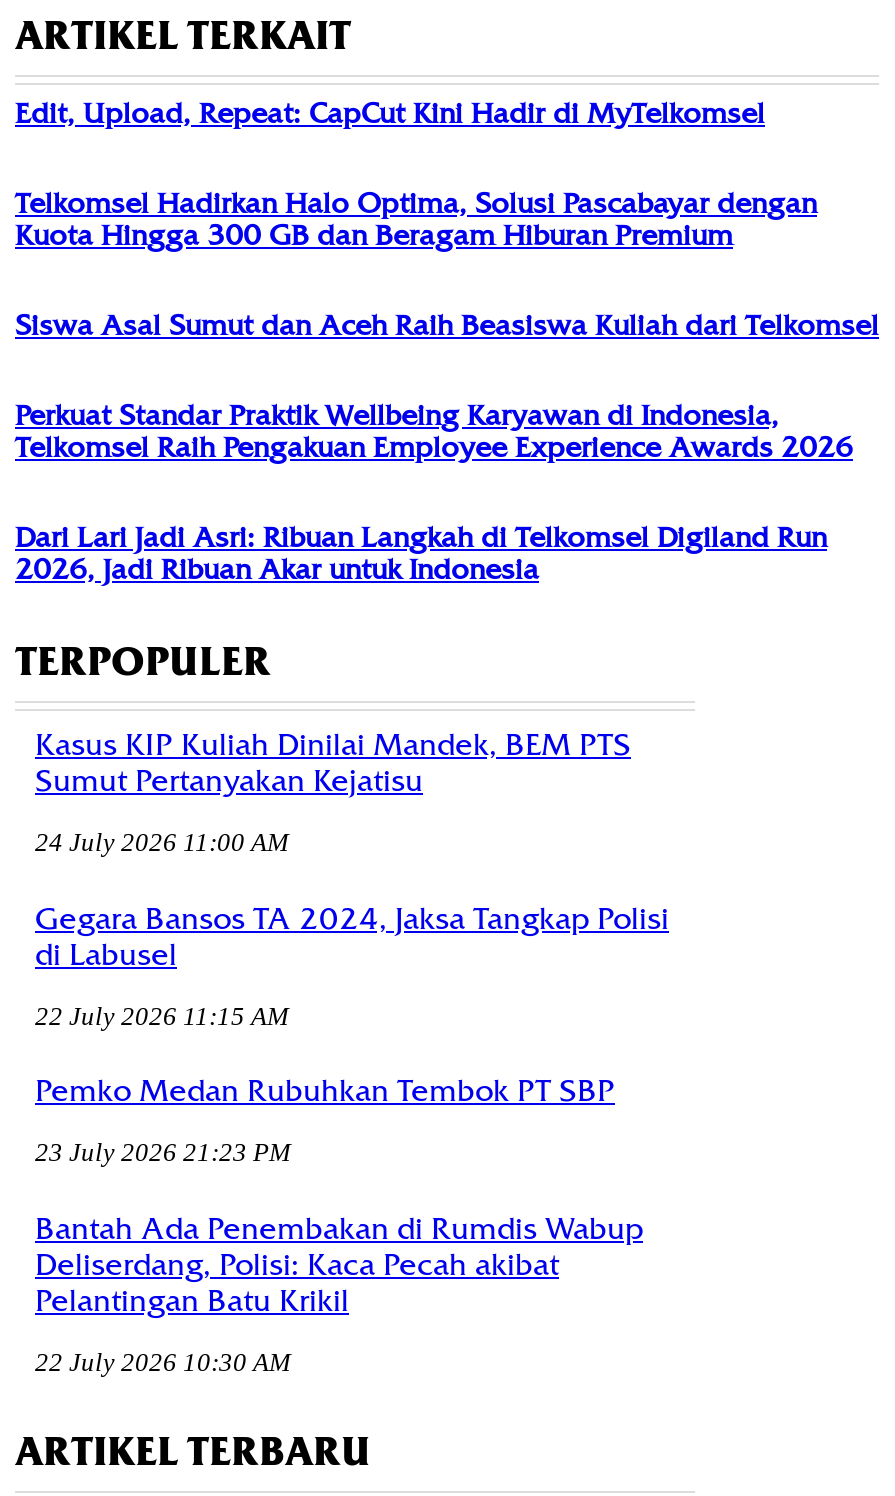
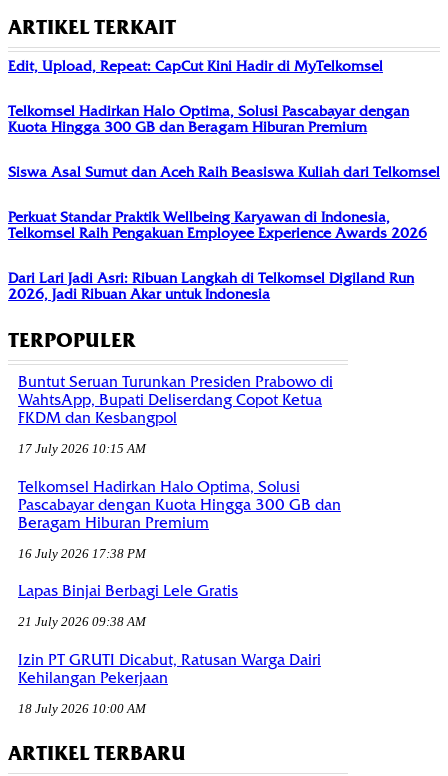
- Kasus KIP Kuliah Dinilai Mandek, BEM PTS
- Sumut Pertanyakan Kejatisu
+ Buntut Seruan Turunkan Presiden Prabowo di
+ WahtsApp, Bupati Deliserdang Copot Ketua
+ FKDM dan Kesbangpol

- 24 July 2026 11:00 AM
+ 17 July 2026 10:15 AM

- Gegara Bansos TA 2024, Jaksa Tangkap Polisi
- di Labusel
+ Telkomsel Hadirkan Halo Optima, Solusi
+ Pascabayar dengan Kuota Hingga 300 GB dan
+ Beragam Hiburan Premium

- 22 July 2026 11:15 AM
+ 16 July 2026 17:38 PM

- Pemko Medan Rubuhkan Tembok PT SBP
+ Lapas Binjai Berbagi Lele Gratis

- 23 July 2026 21:23 PM
+ 21 July 2026 09:38 AM

- Bantah Ada Penembakan di Rumdis Wabup
- Deliserdang, Polisi: Kaca Pecah akibat
- Pelantingan Batu Krikil
+ Izin PT GRUTI Dicabut, Ratusan Warga Dairi
+ Kehilangan Pekerjaan

- 22 July 2026 10:30 AM
+ 18 July 2026 10:00 AM
